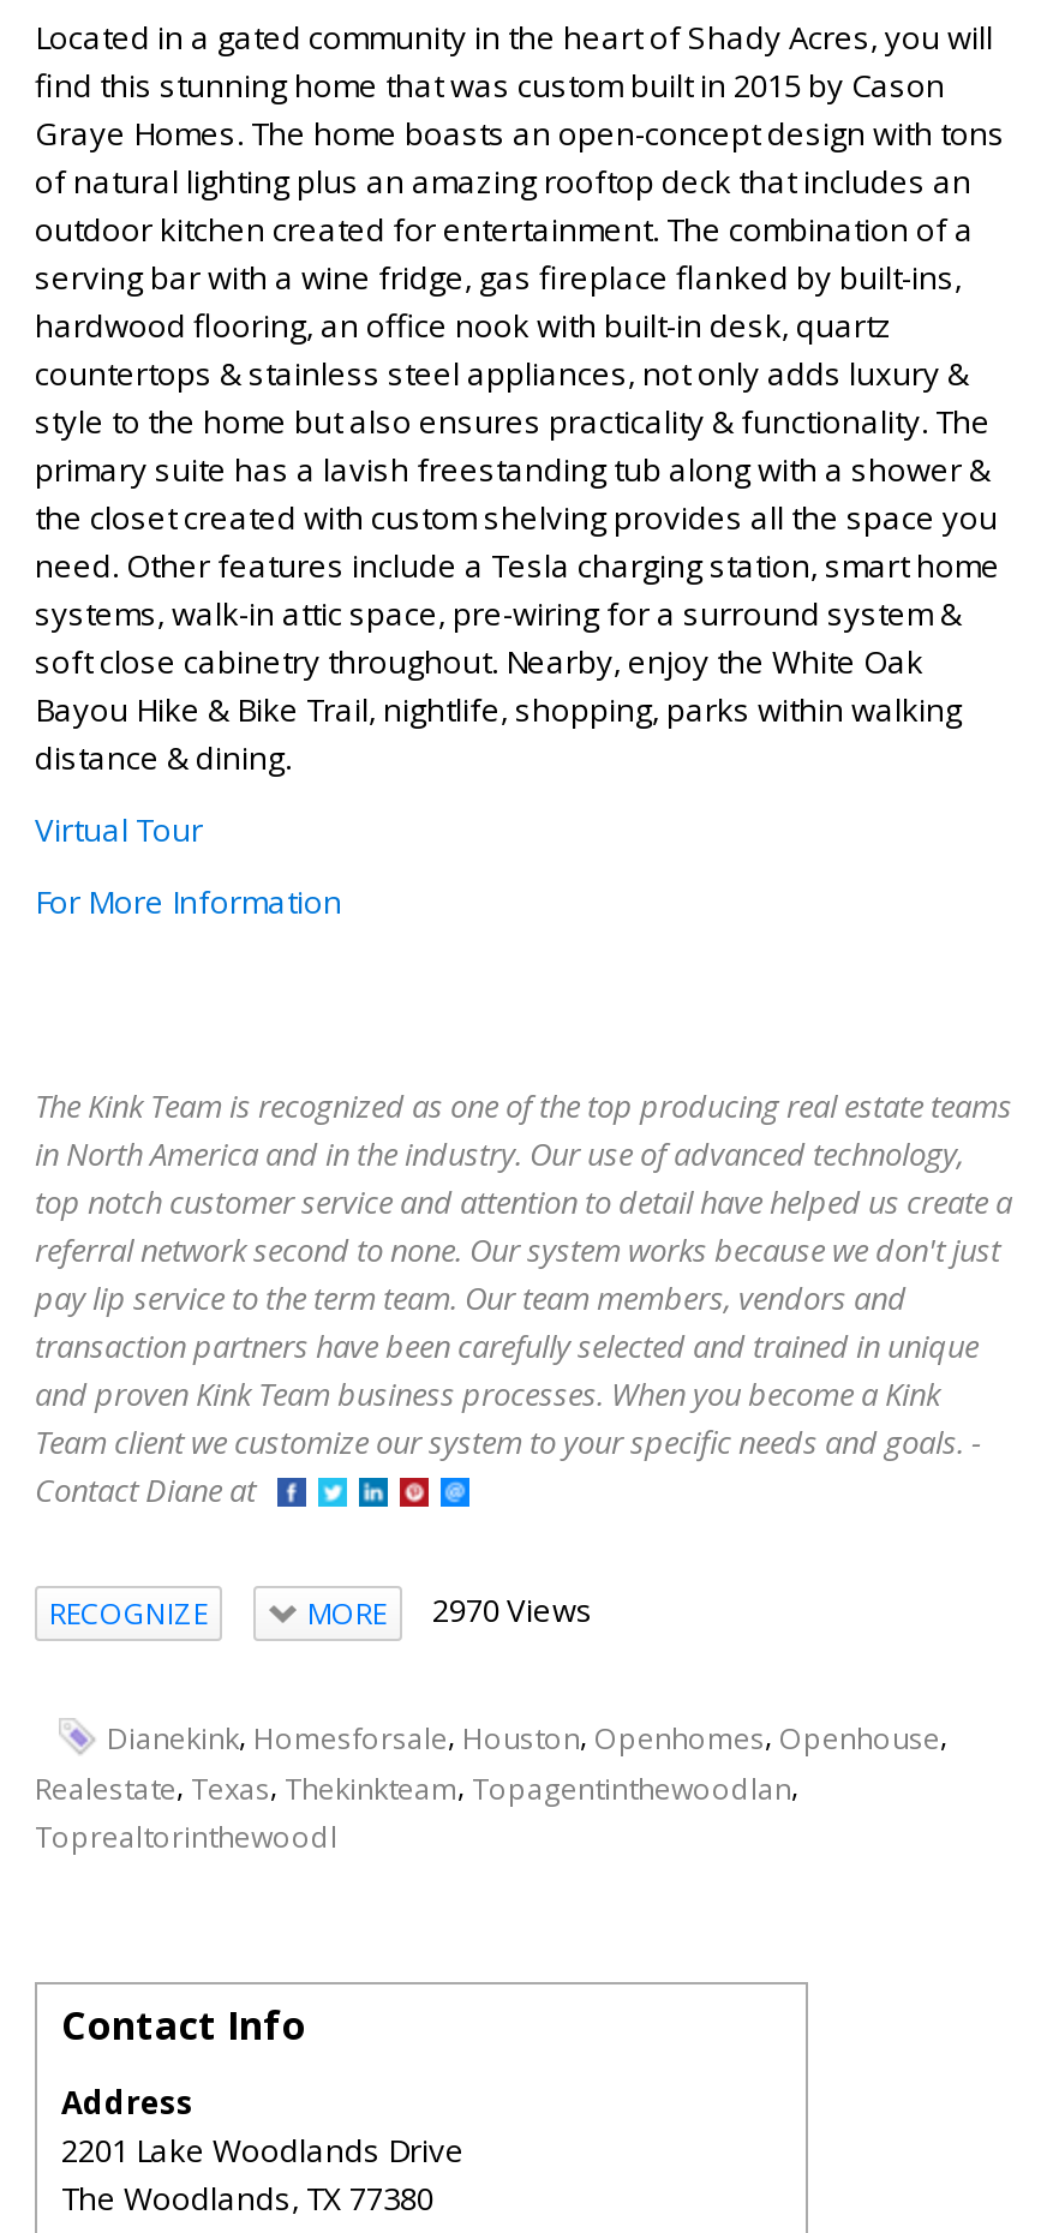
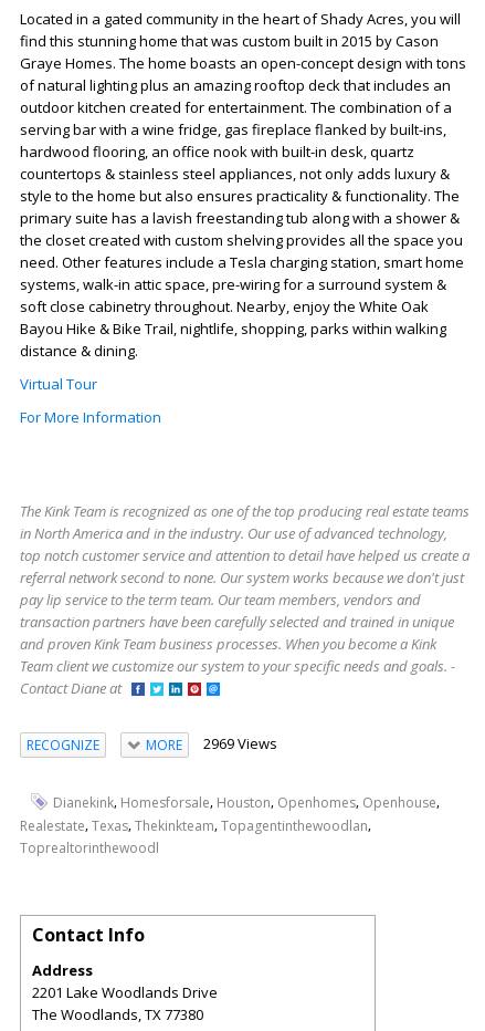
- MORE 2970 Views
+ MORE 2969 Views
